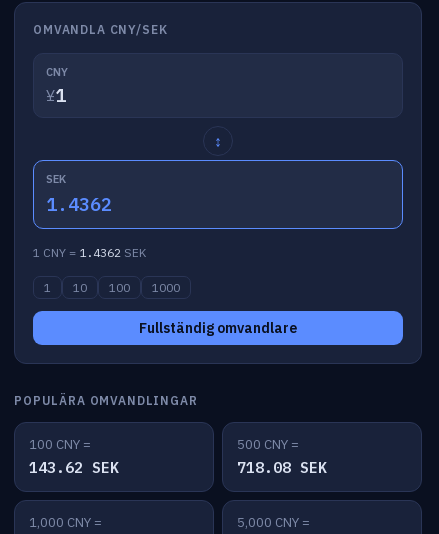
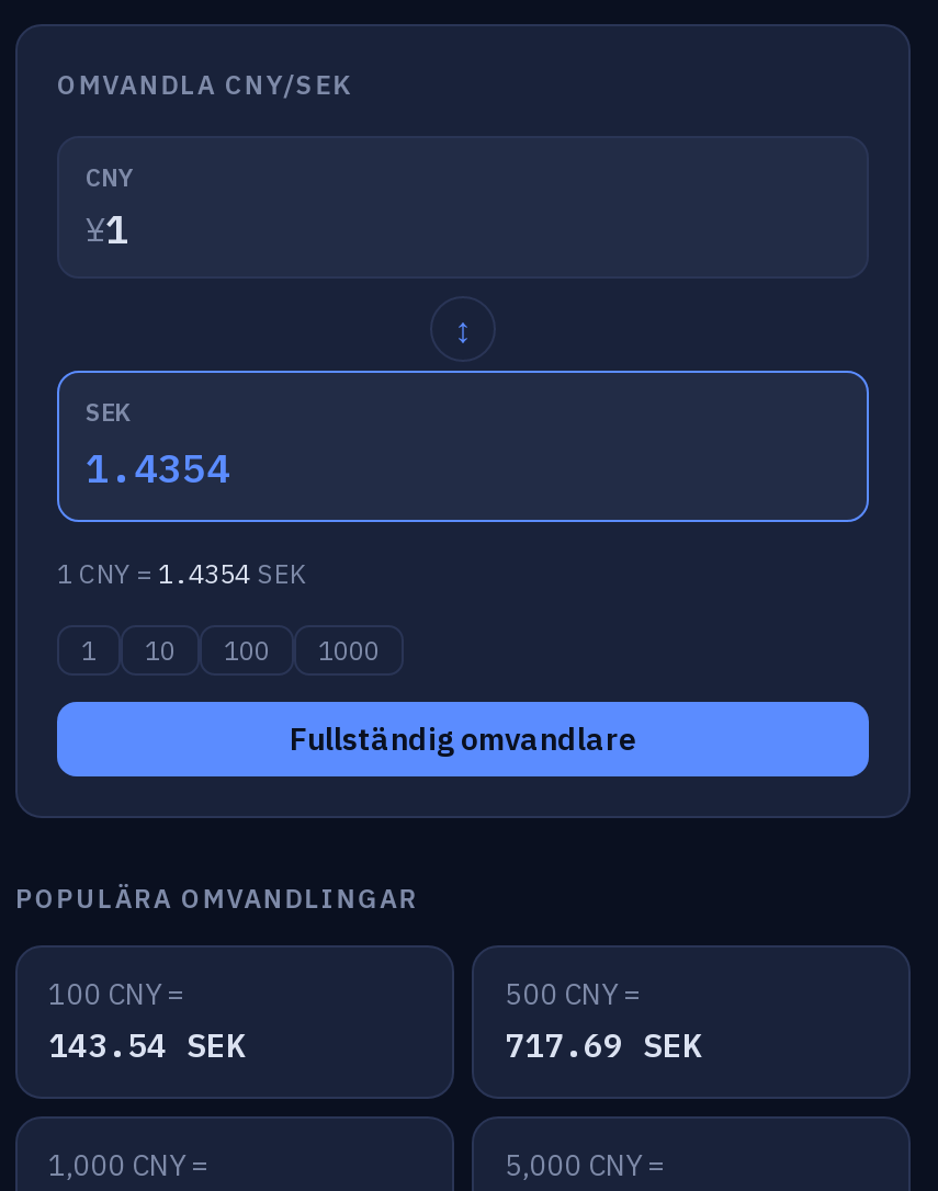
- 1.4362
+ 1.4354

- 1 CNY = 1.4362 SEK
+ 1 CNY = 1.4354 SEK

- 143.62 SEK
+ 143.54 SEK

- 718.08 SEK
+ 717.69 SEK
